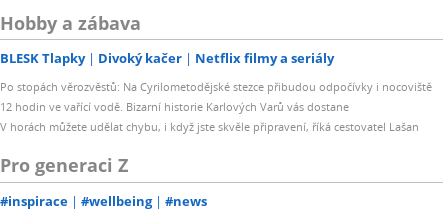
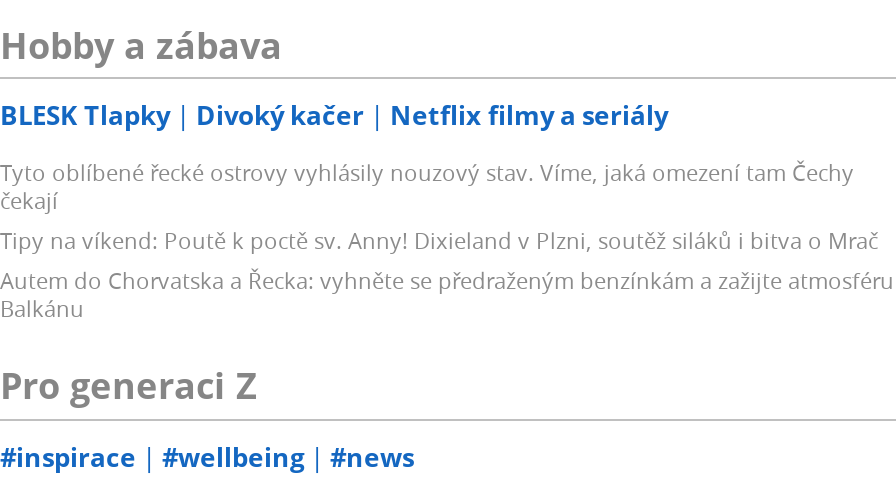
- Po stopách věrozvěstů: Na Cyrilometodějské stezce přibudou odpočívky i nocoviště
- 12 hodin ve vařící vodě. Bizarní historie Karlových Varů vás dostane
- V horách můžete udělat chybu, i když jste skvěle připravení, říká cestovatel Lašan
+ Tyto oblíbené řecké ostrovy vyhlásily nouzový stav. Víme, jaká omezení tam Čechy
+ čekají
+ Tipy na víkend: Poutě k poctě sv. Anny! Dixieland v Plzni, soutěž siláků i bitva o Mrač
+ Autem do Chorvatska a Řecka: vyhněte se předraženým benzínkám a zažijte atmosféru
+ Balkánu
